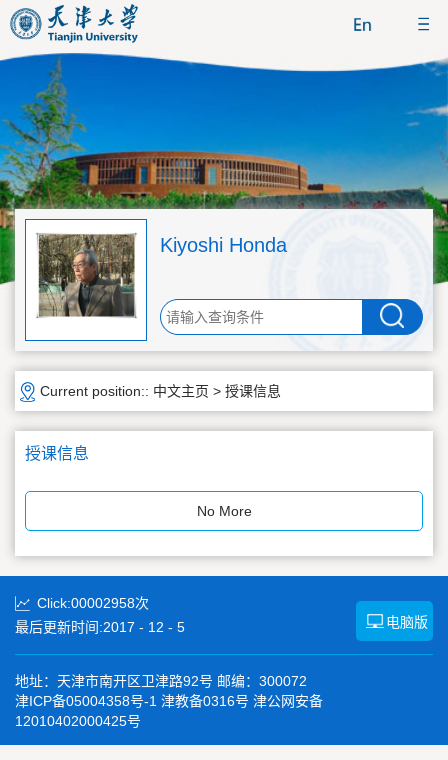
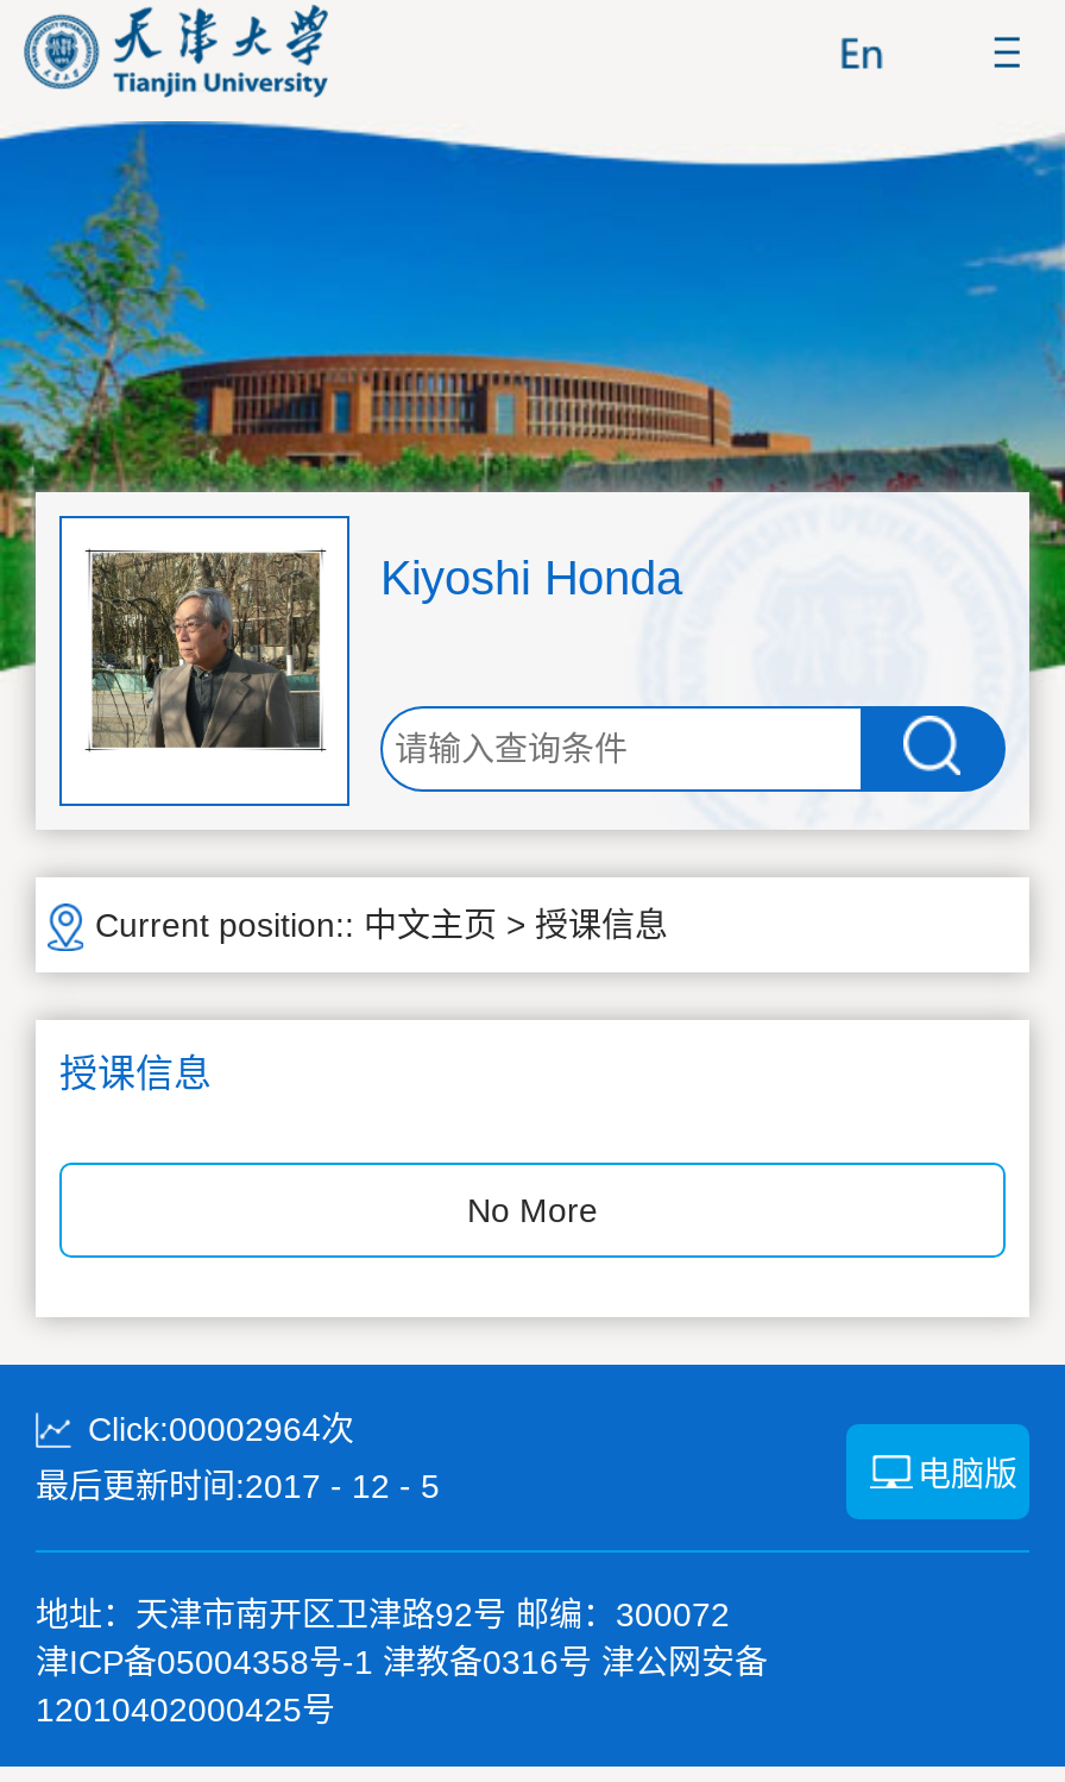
- Click:00002958次
+ Click:00002964次
